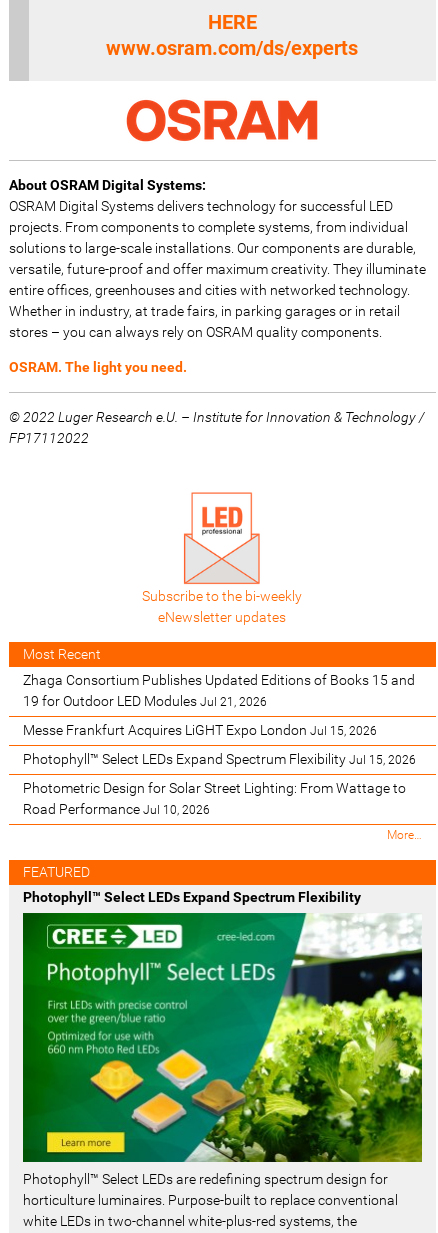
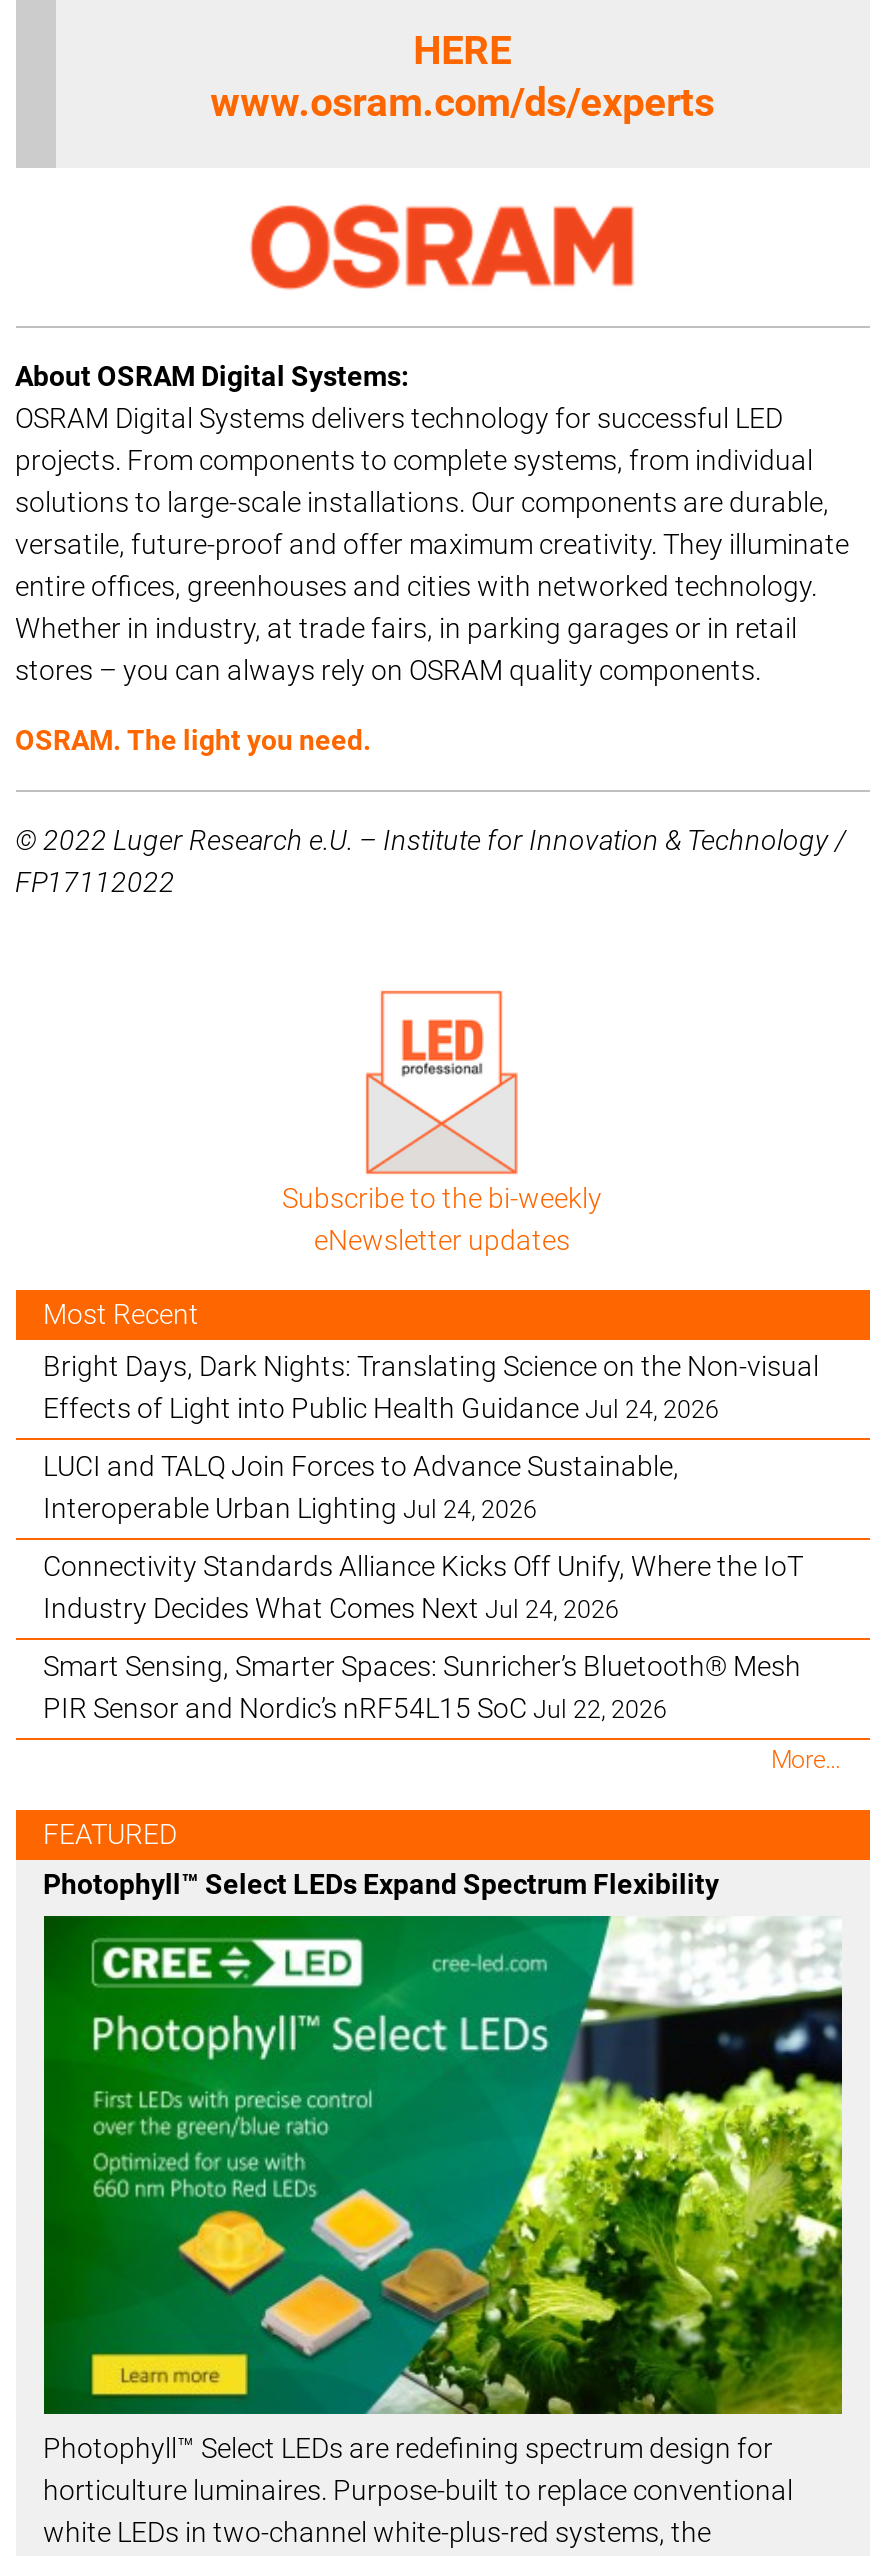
- Zhaga Consortium Publishes Updated Editions of Books 15 and
- 19 for Outdoor LED Modules Jul 21, 2026
+ Bright Days, Dark Nights: Translating Science on the Non-visual
+ Effects of Light into Public Health Guidance Jul 24, 2026

- Messe Frankfurt Acquires LiGHT Expo London Jul 15, 2026
+ LUCI and TALQ Join Forces to Advance Sustainable,
+ Interoperable Urban Lighting Jul 24, 2026

- Photophyll™ Select LEDs Expand Spectrum Flexibility Jul 15, 2026
+ Connectivity Standards Alliance Kicks Off Unify, Where the IoT
+ Industry Decides What Comes Next Jul 24, 2026

- Photometric Design for Solar Street Lighting: From Wattage to
- Road Performance Jul 10, 2026
+ Smart Sensing, Smarter Spaces: Sunricher’s Bluetooth® Mesh
+ PIR Sensor and Nordic’s nRF54L15 SoC Jul 22, 2026
